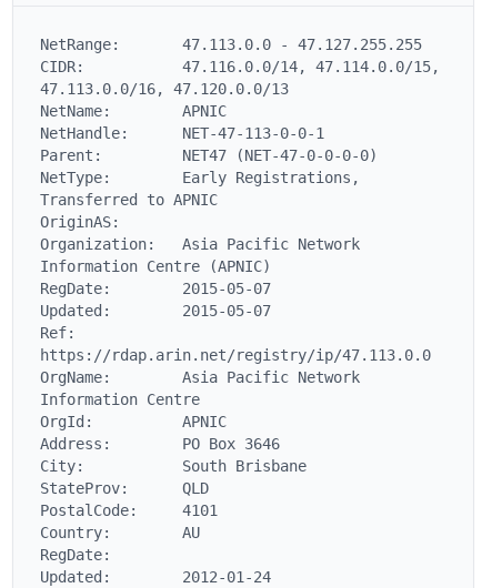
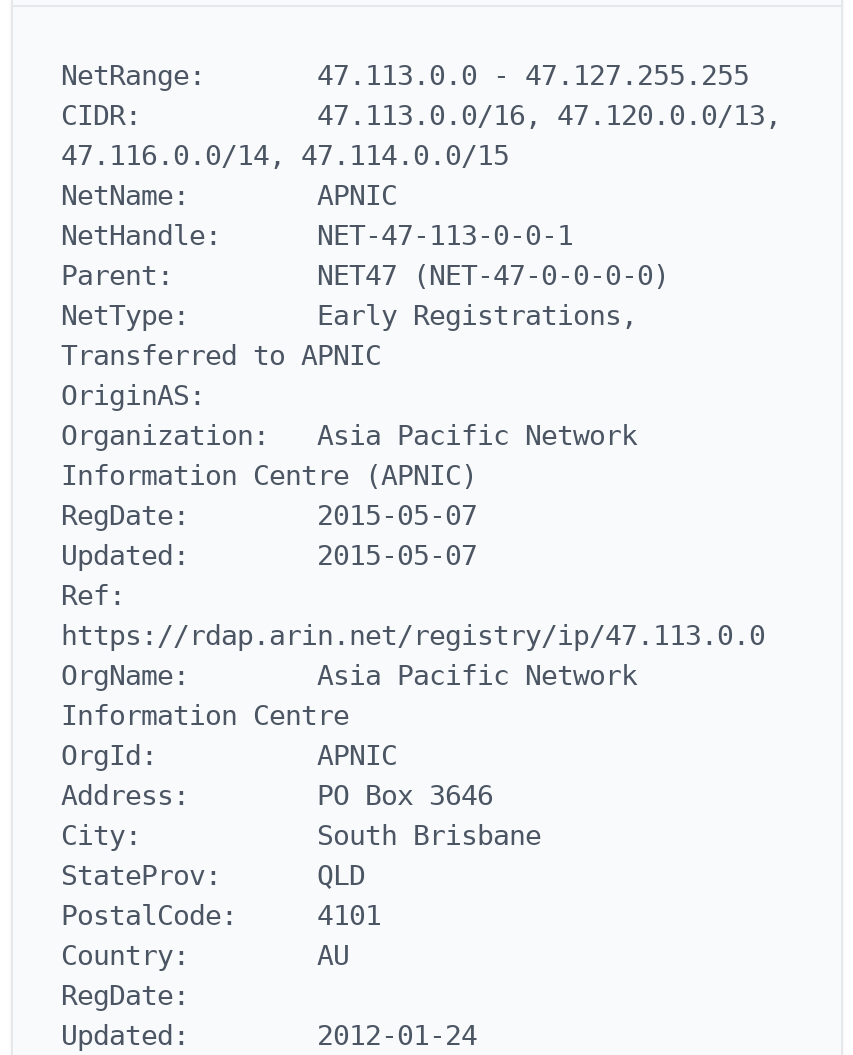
- CIDR: 47.116.0.0/14, 47.114.0.0/15,
+ CIDR: 47.113.0.0/16, 47.120.0.0/13,

- 47.113.0.0/16, 47.120.0.0/13
+ 47.116.0.0/14, 47.114.0.0/15
